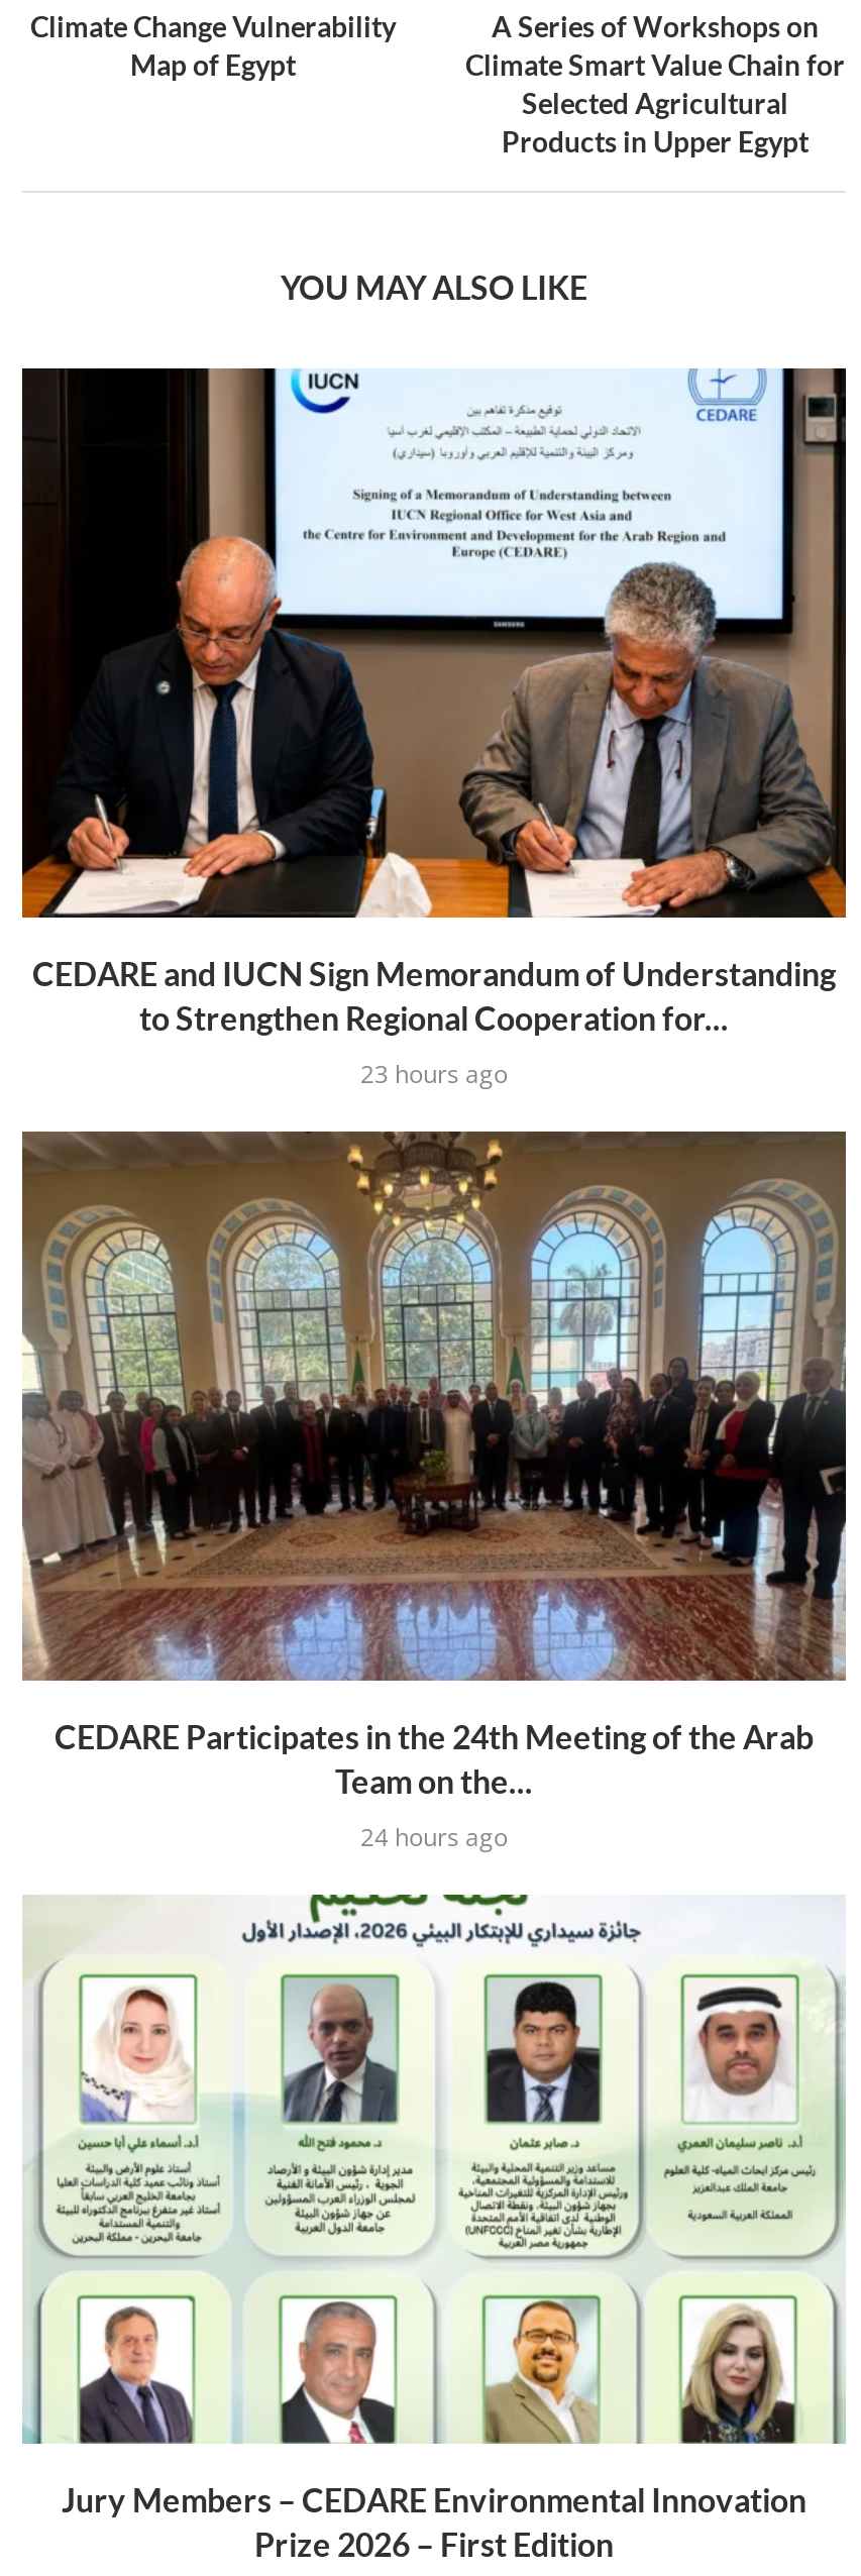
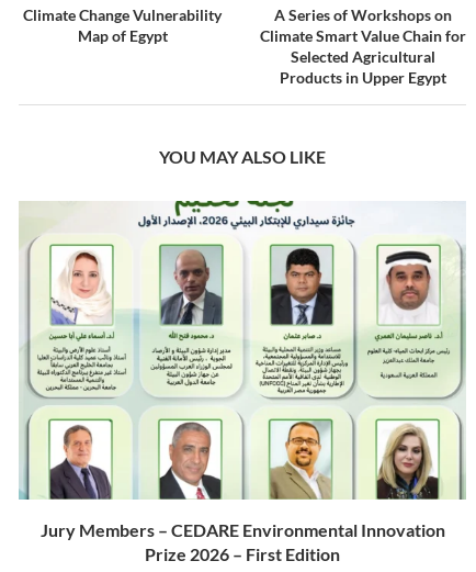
- [image]
- CEDARE and IUCN Sign Memorandum of Understanding
- to Strengthen Regional Cooperation for...
- 23 hours ago

- [image]
- CEDARE Participates in the 24th Meeting of the Arab
- Team on the...
- 24 hours ago
